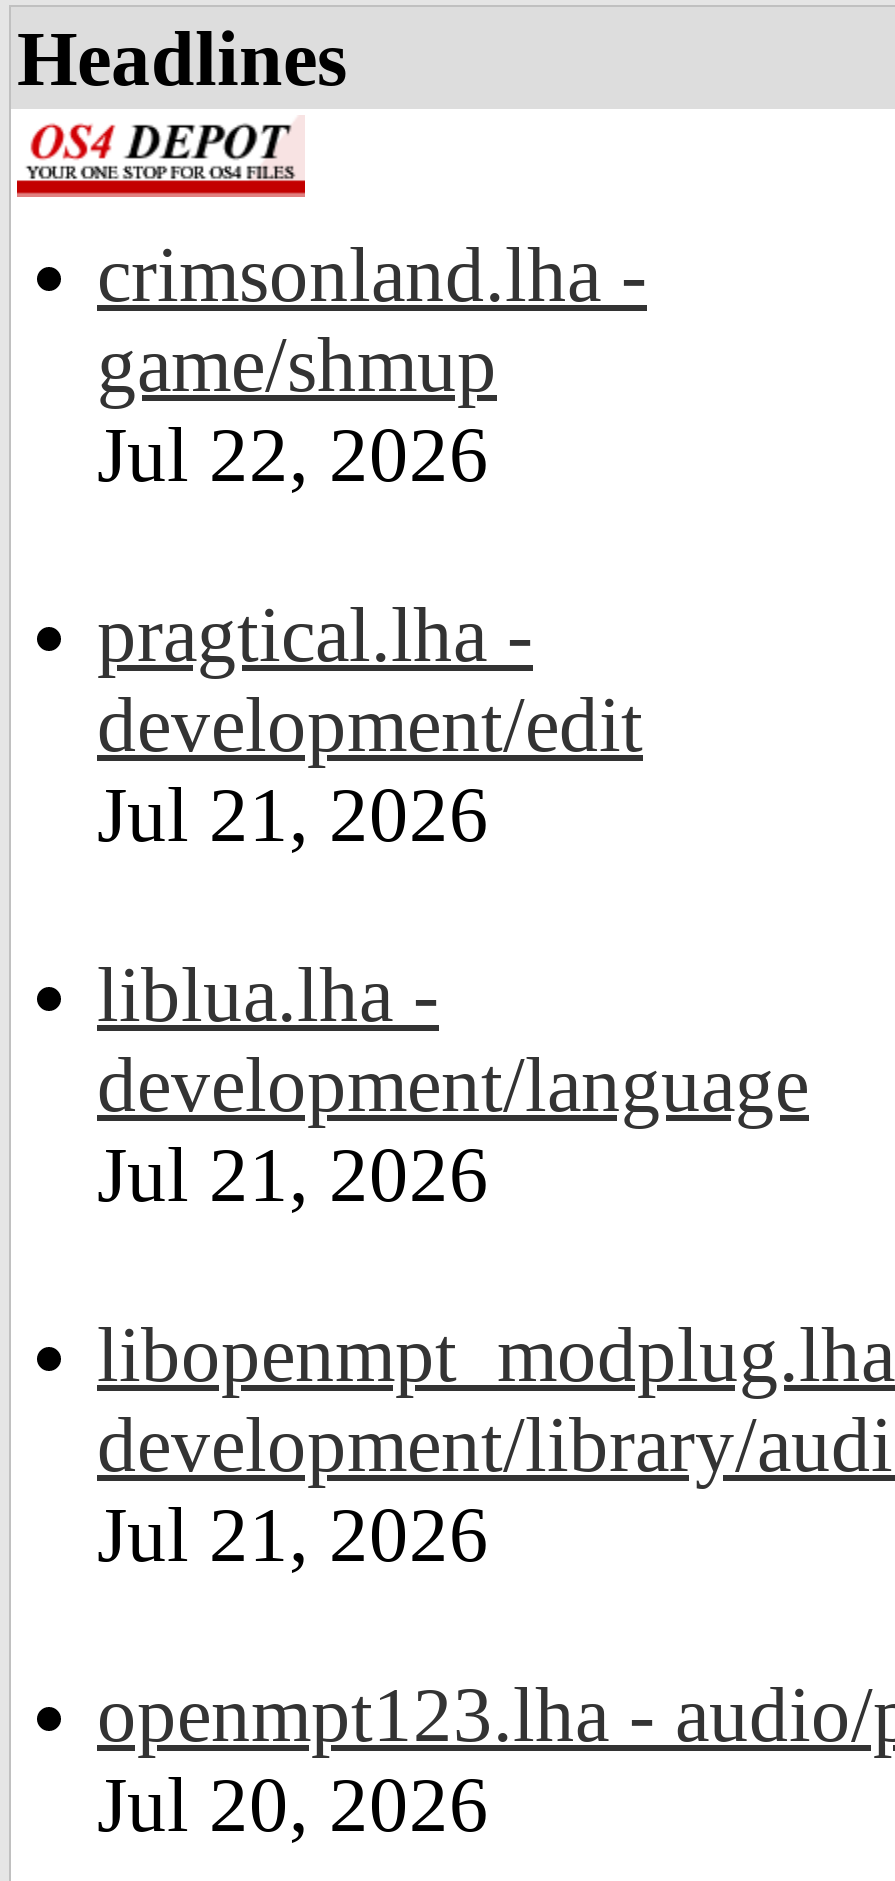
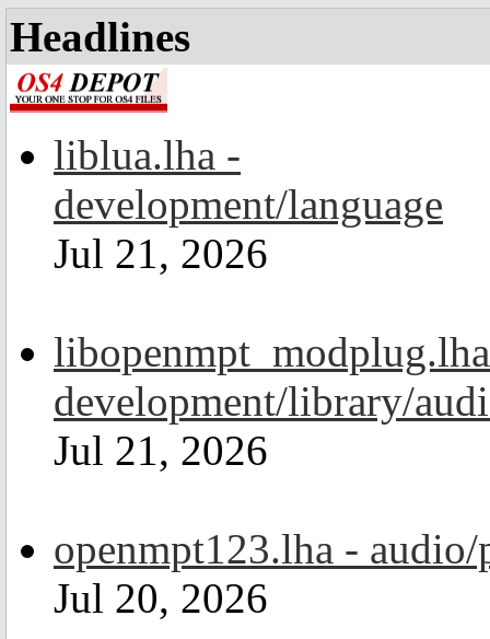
- crimsonland.lha -
- game/shmup
- Jul 22, 2026
- pragtical.lha -
- development/edit
- Jul 21, 2026
